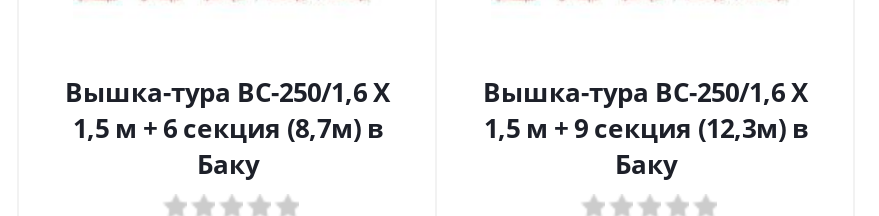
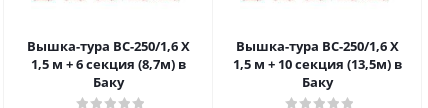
- 1,5 м + 9 секция (12,3м) в
+ 1,5 м + 10 секция (13,5м) в
